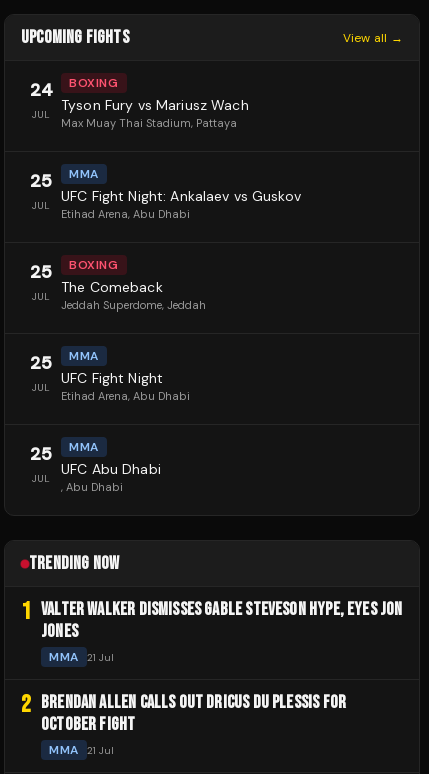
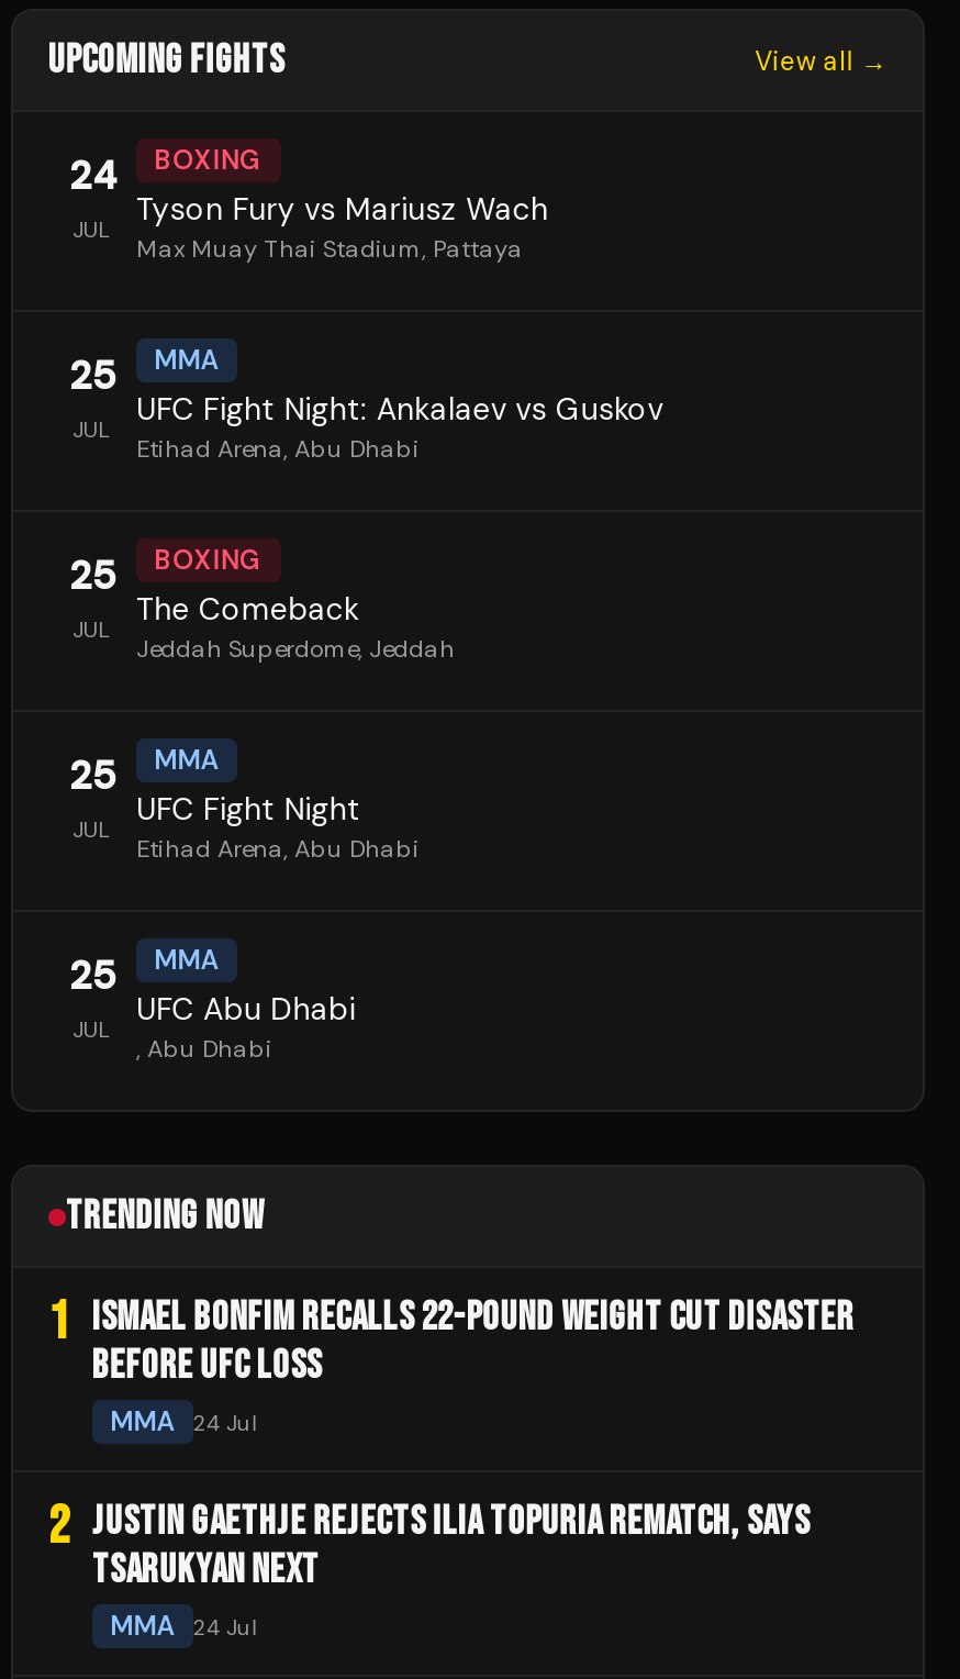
- 1 VALTER WALKER DISMISSES GABLE STEVESON HYPE, EYES JON
- JONES
+ 1 ISMAEL BONFIM RECALLS 22-POUND WEIGHT CUT DISASTER
+ BEFORE UFC LOSS

- MMA 21 Jul
+ MMA 24 Jul

- 2 BRENDAN ALLEN CALLS OUT DRICUS DU PLESSIS FOR
- OCTOBER FIGHT
+ 2 JUSTIN GAETHJE REJECTS ILIA TOPURIA REMATCH, SAYS
+ TSARUKYAN NEXT

- MMA 21 Jul
+ MMA 24 Jul
